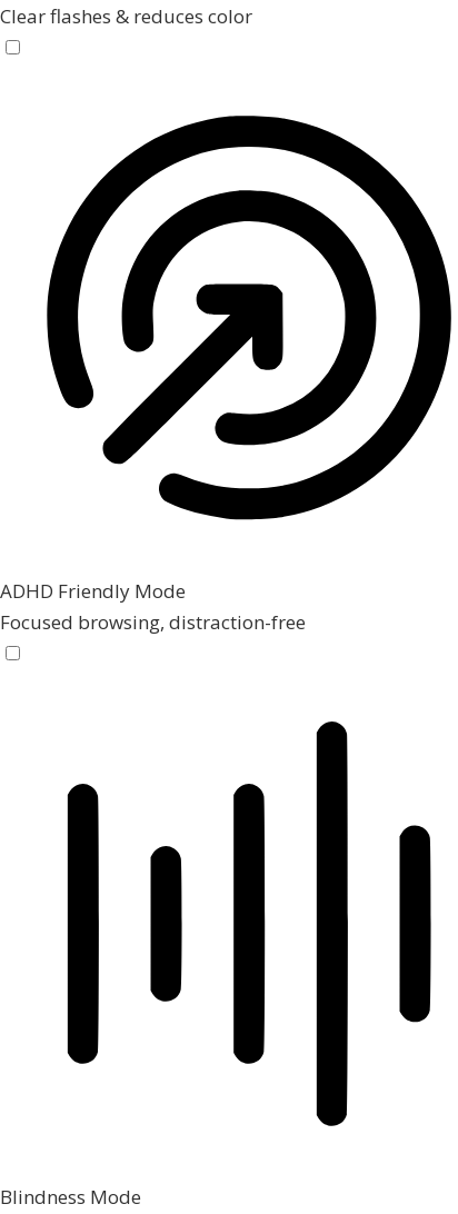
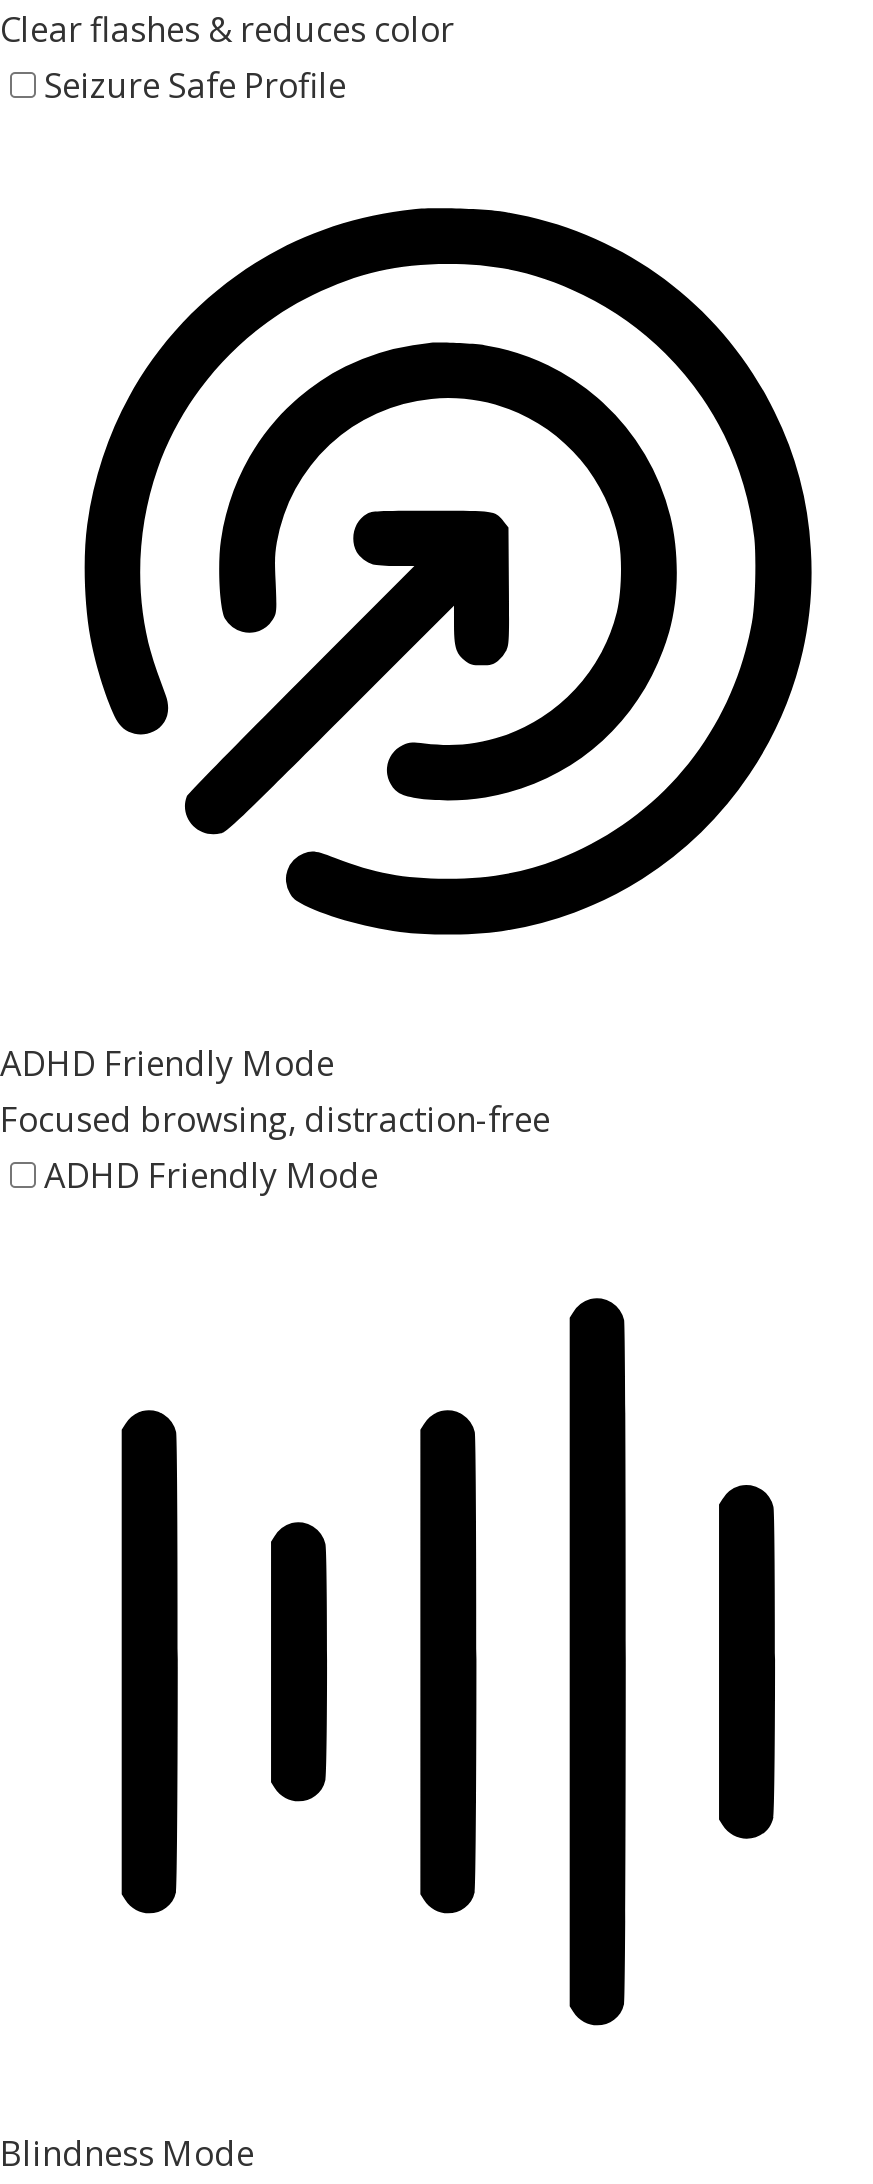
+ Seizure Safe Profile

+ ADHD Friendly Mode
